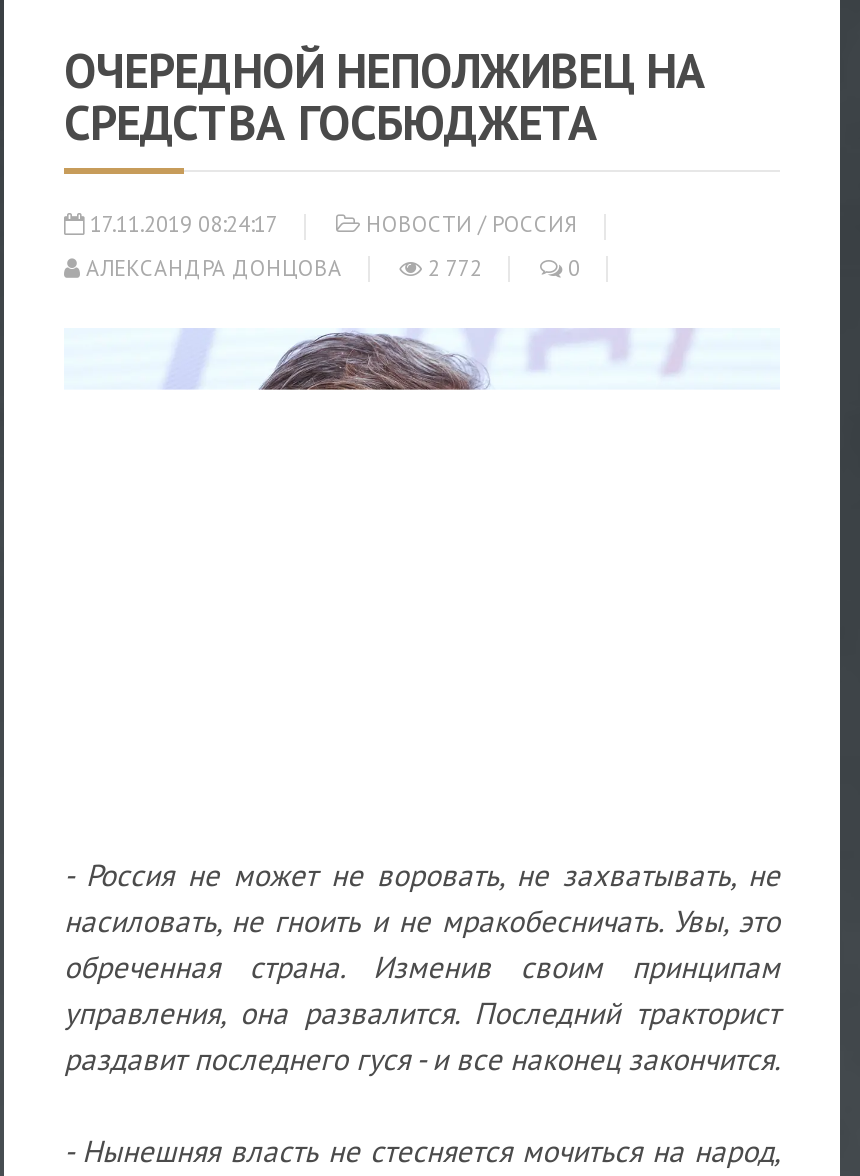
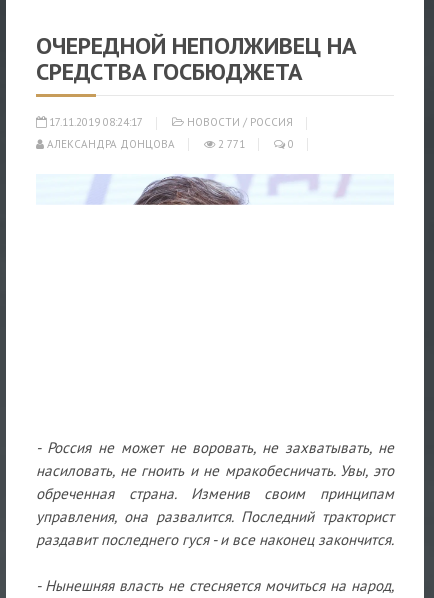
- 2 772
+ 2 771
